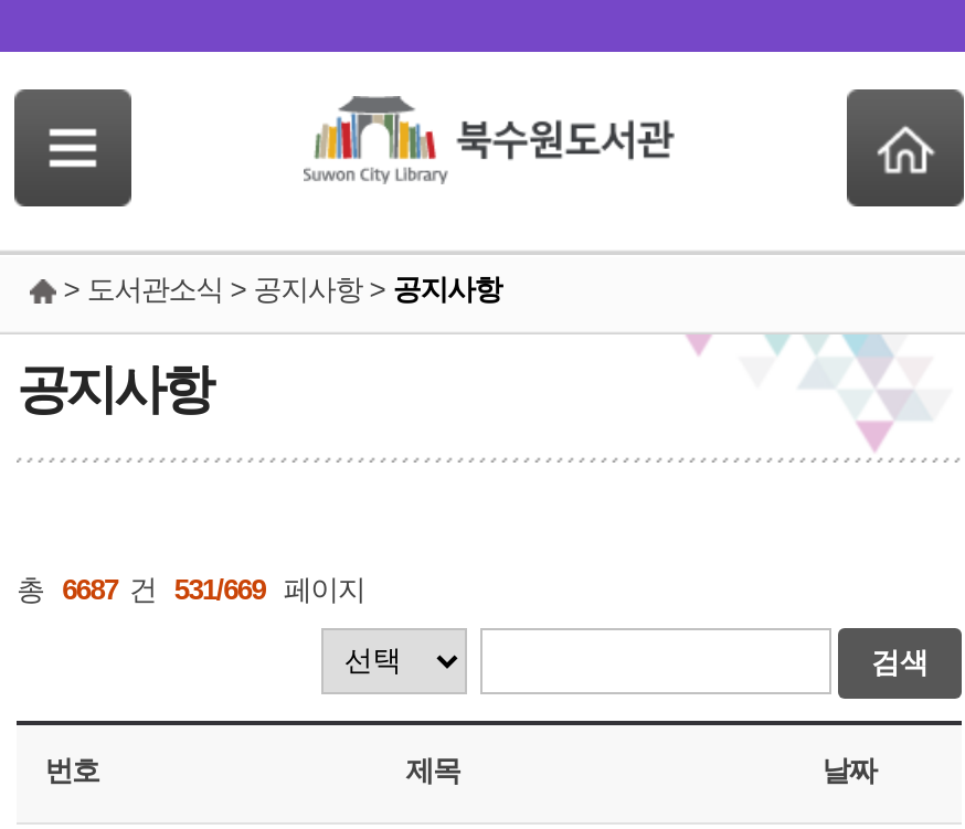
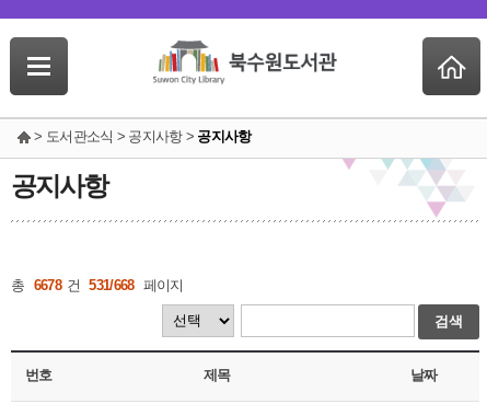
- 총 6687 건 531/669 페이지
+ 총 6678 건 531/668 페이지
